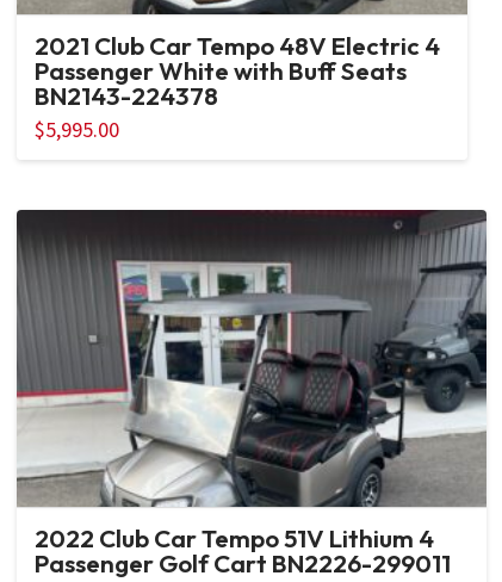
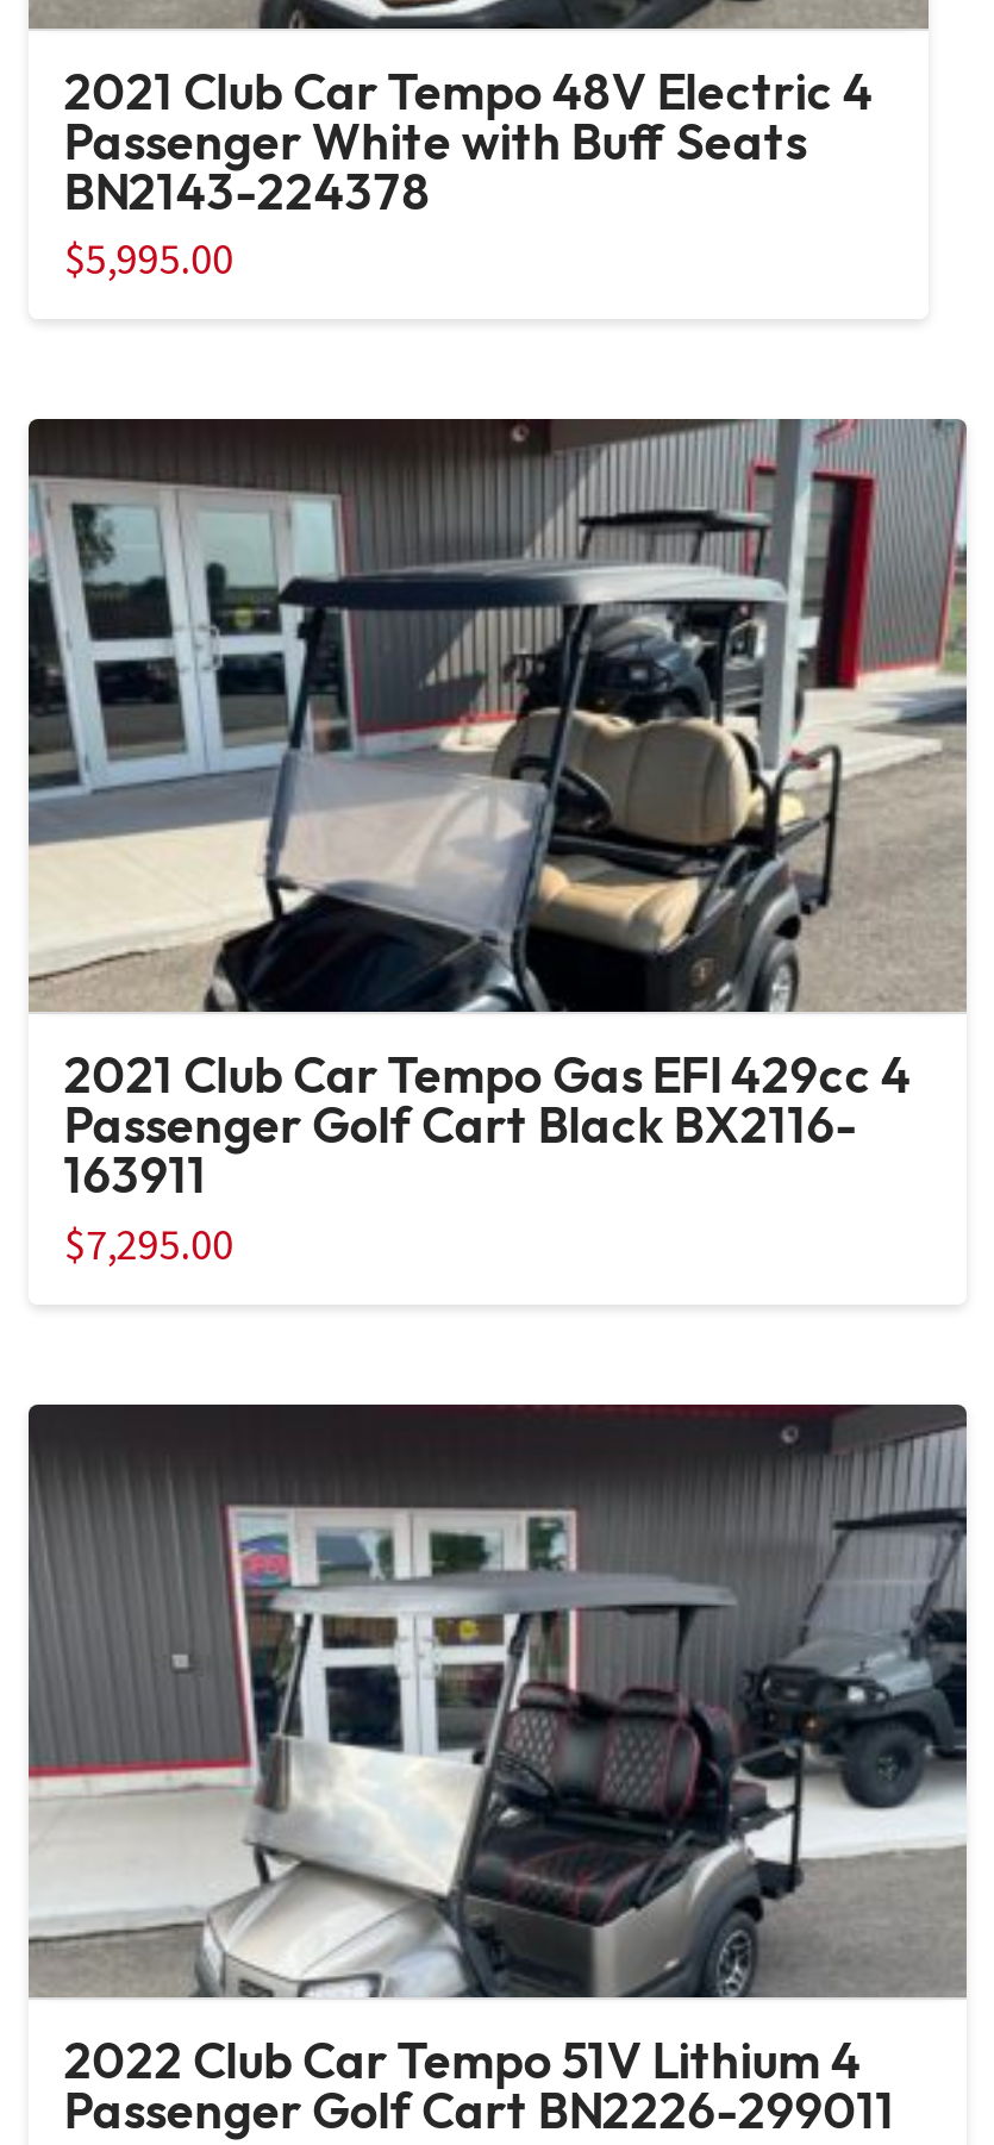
+ [image]
+ 2021 Club Car Tempo Gas EFI 429cc 4
+ Passenger Golf Cart Black BX2116-
+ 163911
+ $7,295.00
